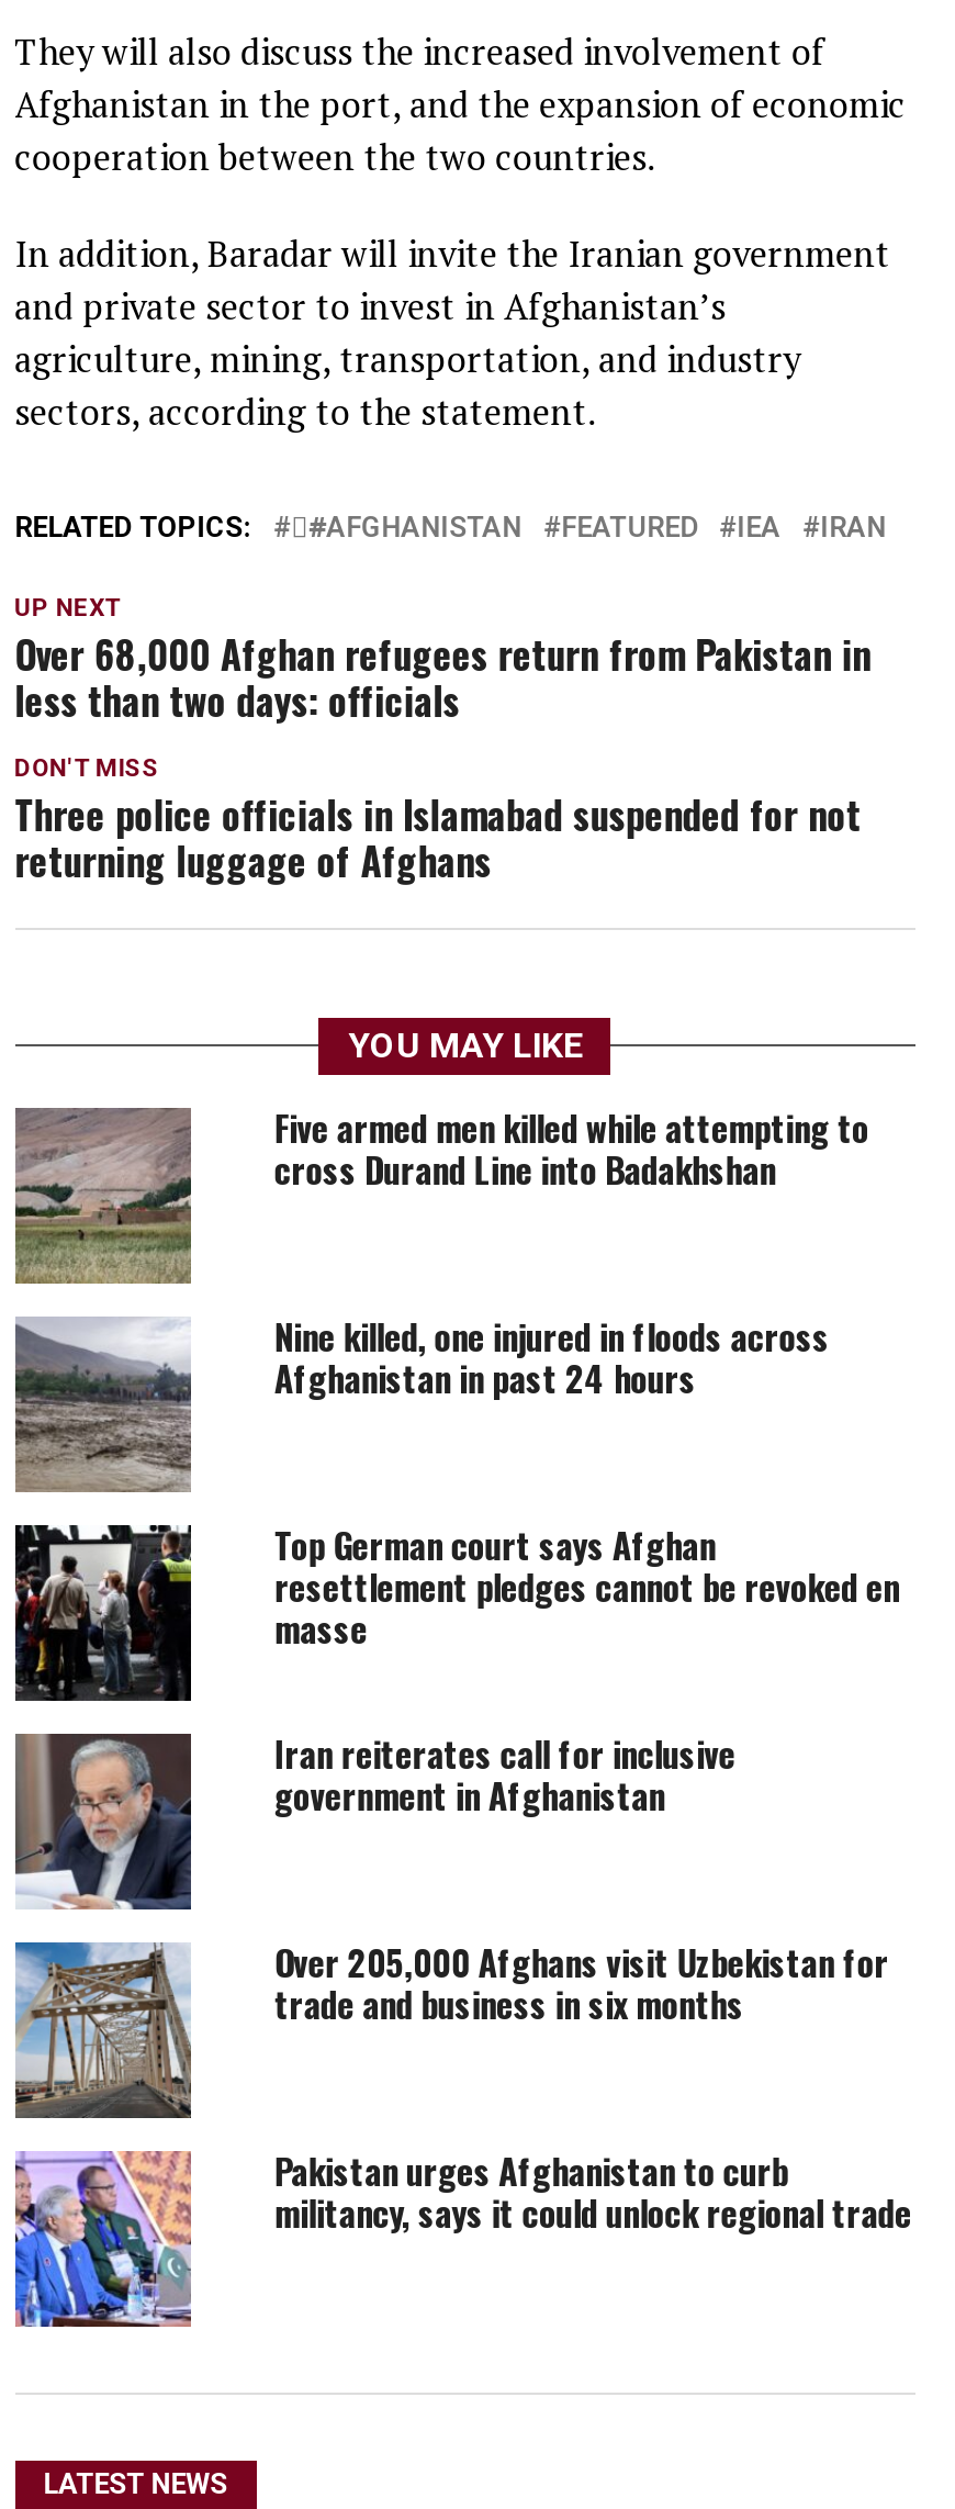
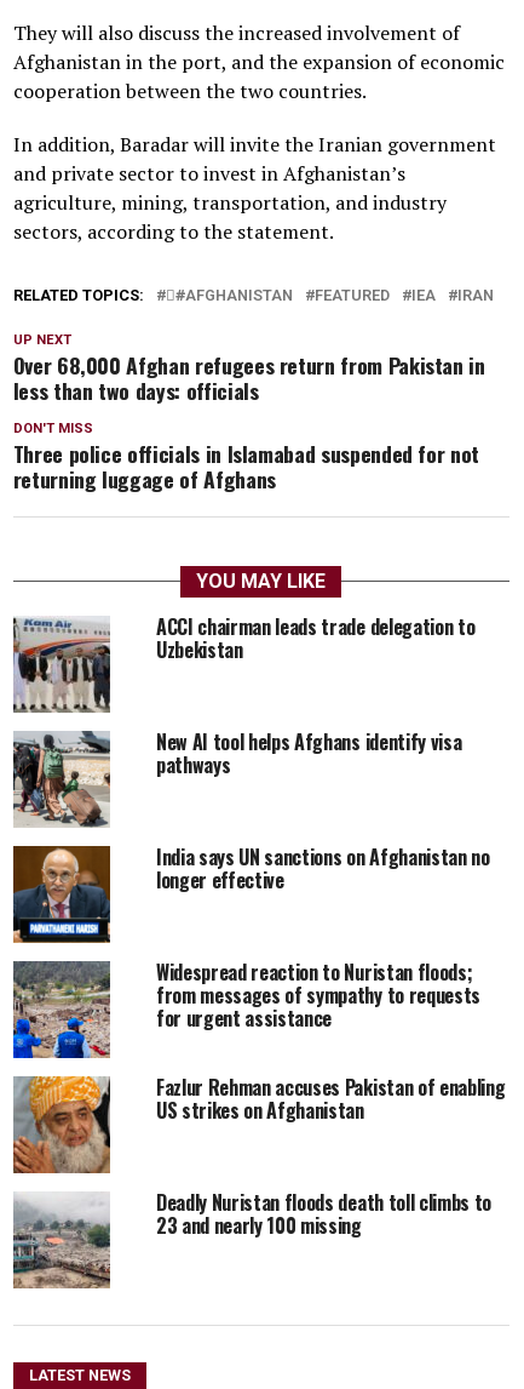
- [image]
- Five armed men killed while attempting to
- cross Durand Line into Badakhshan
+ [image]
+ ACCI chairman leads trade delegation to
+ Uzbekistan

- [image]
- Nine killed, one injured in floods across
- Afghanistan in past 24 hours
+ [image]
+ New AI tool helps Afghans identify visa
+ pathways

- [image]
- Top German court says Afghan
- resettlement pledges cannot be revoked en
- masse
+ [image]
+ India says UN sanctions on Afghanistan no
+ longer effective

- [image]
- Iran reiterates call for inclusive
- government in Afghanistan
+ [image]
+ Widespread reaction to Nuristan floods;
+ from messages of sympathy to requests
+ for urgent assistance

- [image]
- Over 205,000 Afghans visit Uzbekistan for
- trade and business in six months
+ [image]
+ Fazlur Rehman accuses Pakistan of enabling
+ US strikes on Afghanistan

- [image]
- Pakistan urges Afghanistan to curb
- militancy, says it could unlock regional trade
+ [image]
+ Deadly Nuristan floods death toll climbs to
+ 23 and nearly 100 missing
